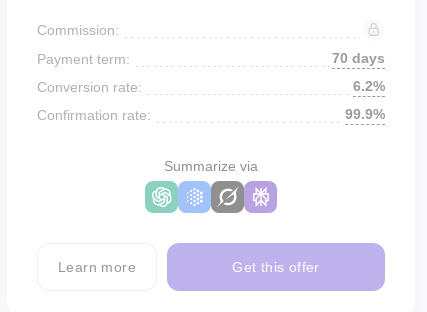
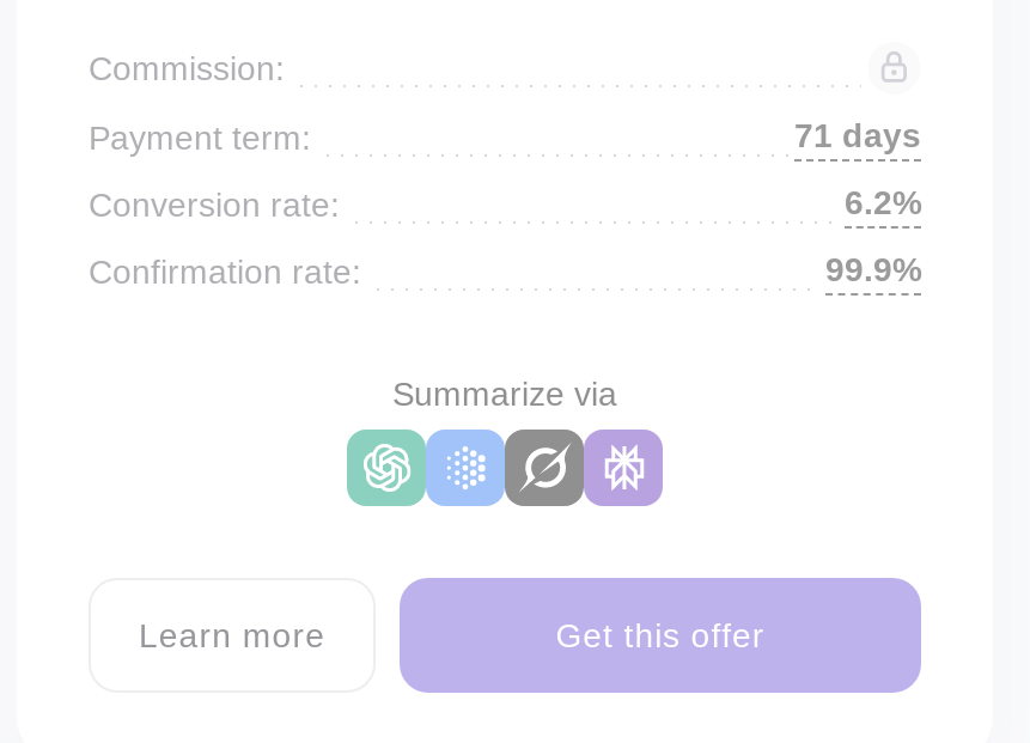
- 70 days
+ 71 days
